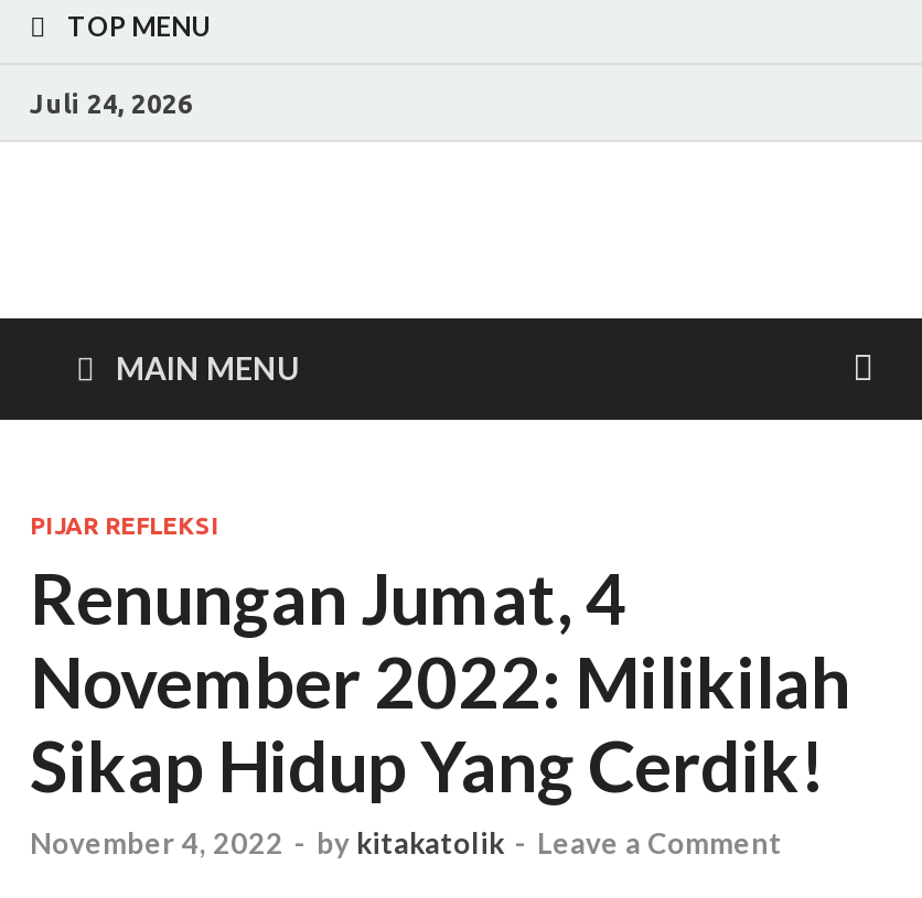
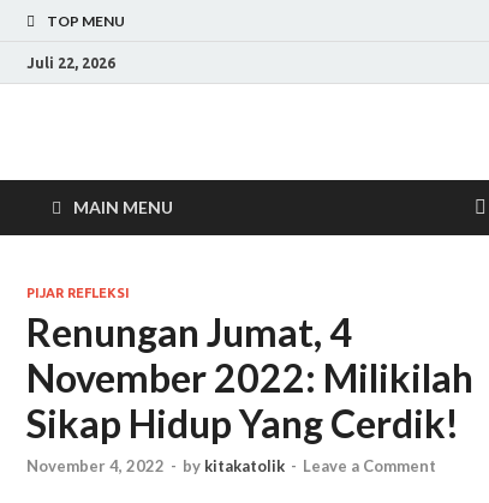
- Juli 24, 2026
+ Juli 22, 2026
